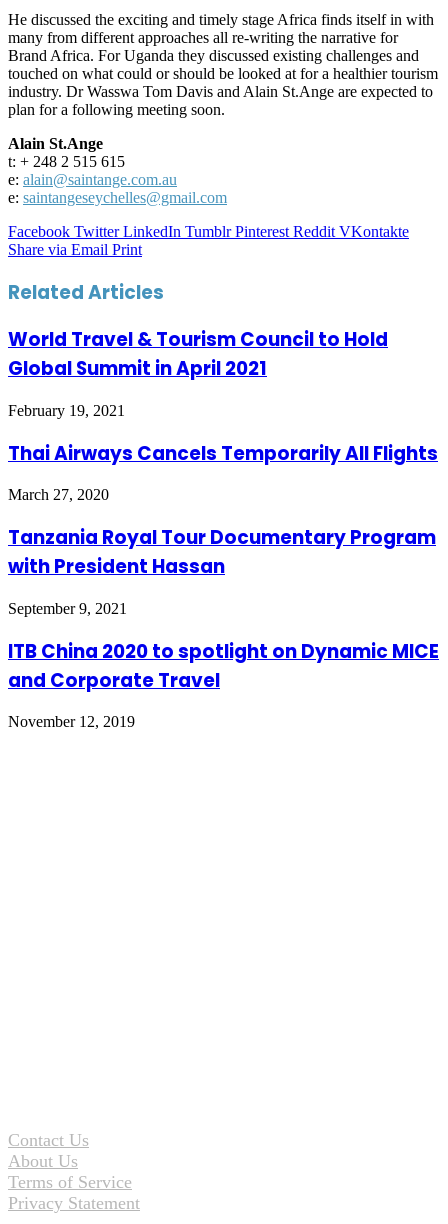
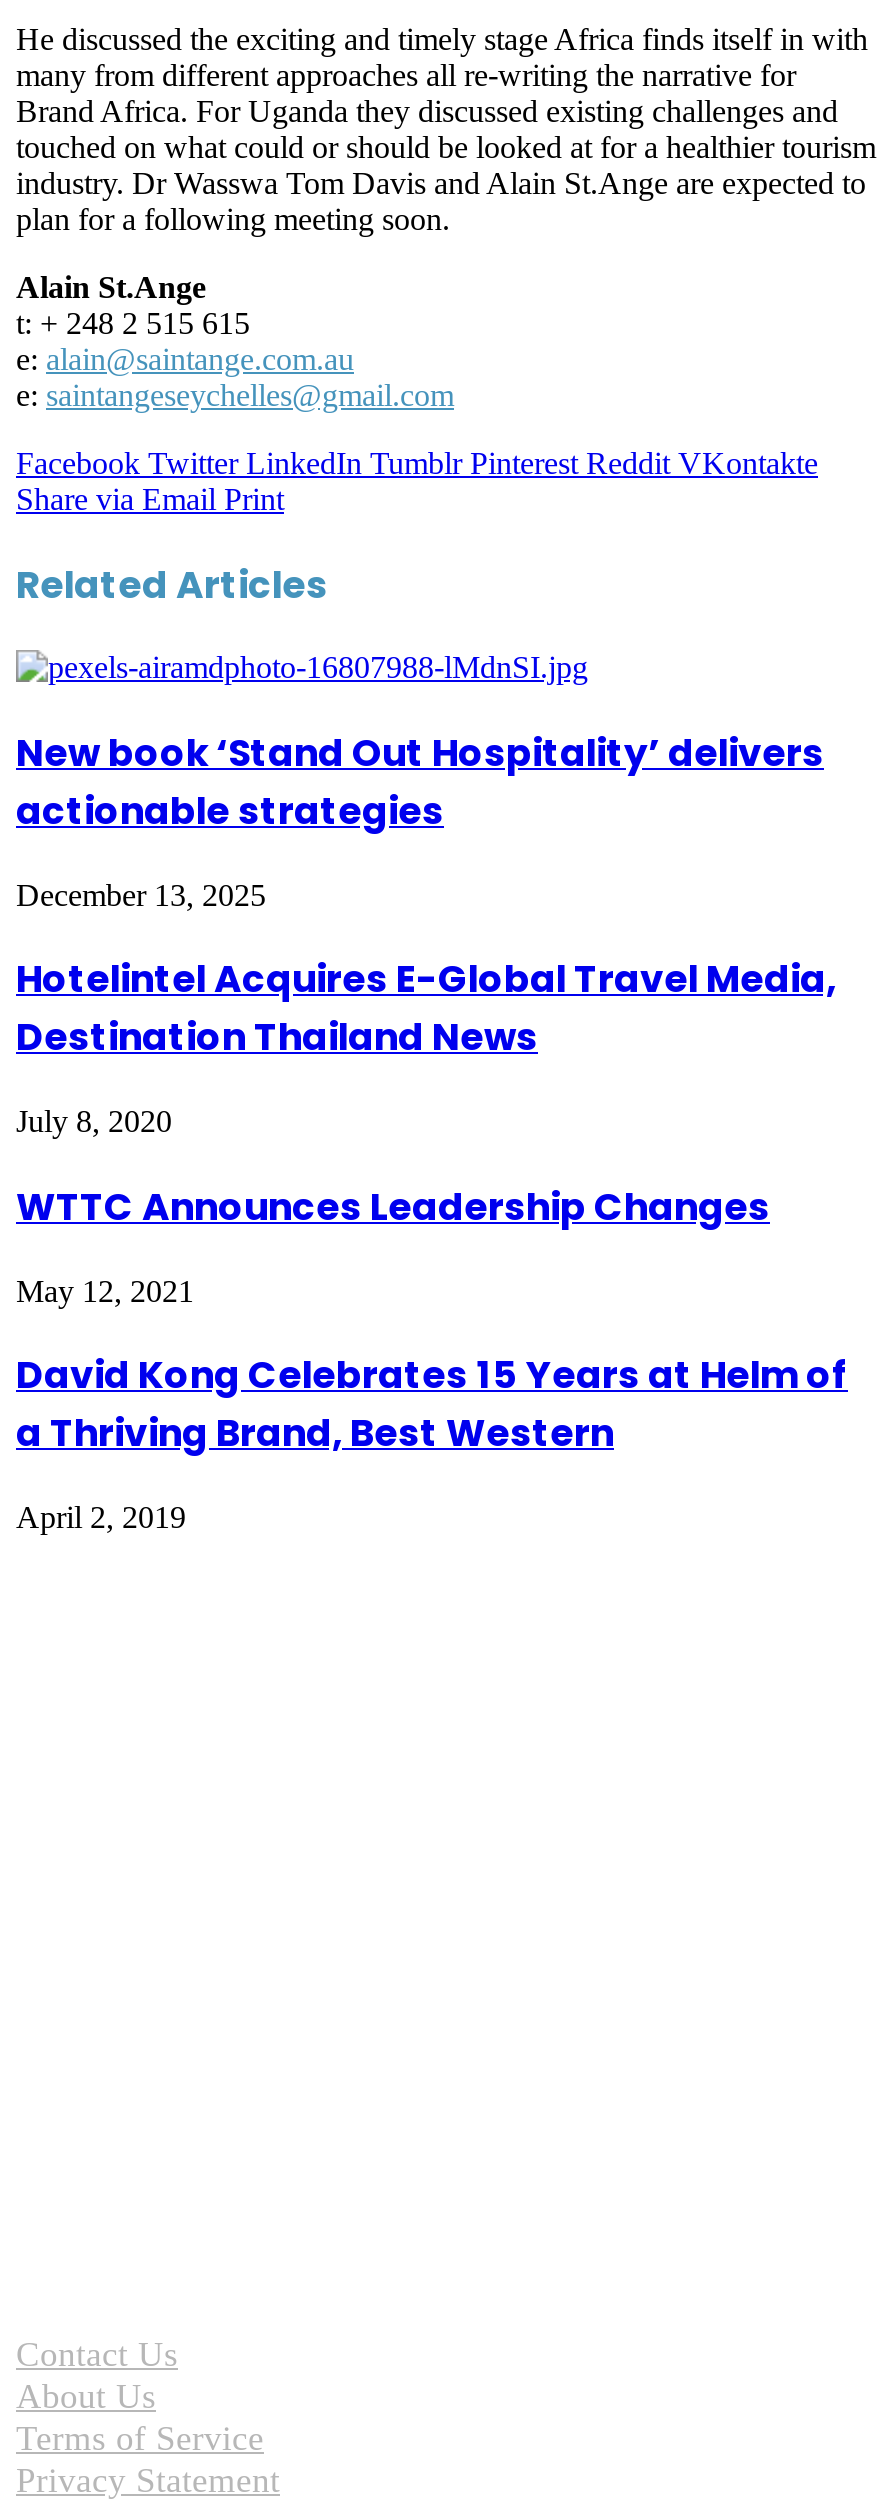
- World Travel & Tourism Council to Hold
- Global Summit in April 2021
+ New book ‘Stand Out Hospitality’ delivers
+ actionable strategies

- February 19, 2021
+ December 13, 2025

- Thai Airways Cancels Temporarily All Flights
+ Hotelintel Acquires E-Global Travel Media,
+ Destination Thailand News

- March 27, 2020
+ July 8, 2020

- Tanzania Royal Tour Documentary Program
- with President Hassan
+ WTTC Announces Leadership Changes

- September 9, 2021
+ May 12, 2021

- ITB China 2020 to spotlight on Dynamic MICE
- and Corporate Travel
+ David Kong Celebrates 15 Years at Helm of
+ a Thriving Brand, Best Western

- November 12, 2019
+ April 2, 2019
